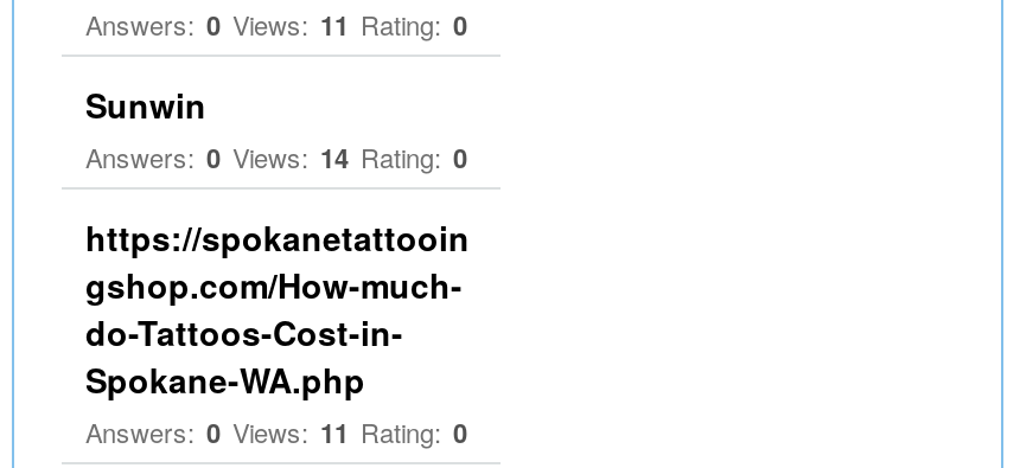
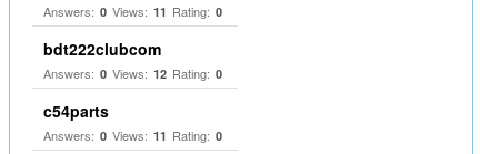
- Sunwin
- Answers: 0 Views: 14 Rating: 0
+ bdt222clubcom
+ Answers: 0 Views: 12 Rating: 0

- https://spokanetattooin
- gshop.com/How-much-
- do-Tattoos-Cost-in-
- Spokane-WA.php
+ c54parts
